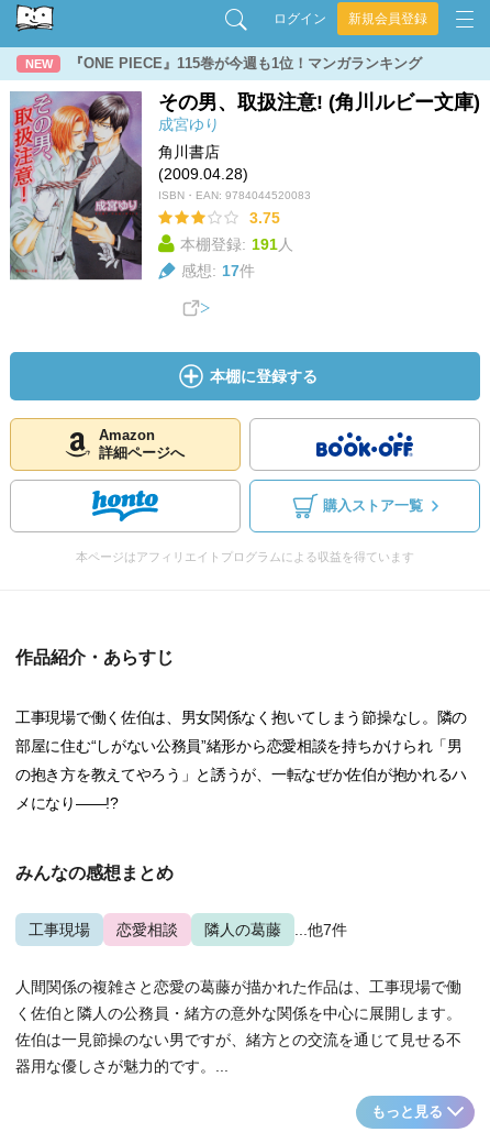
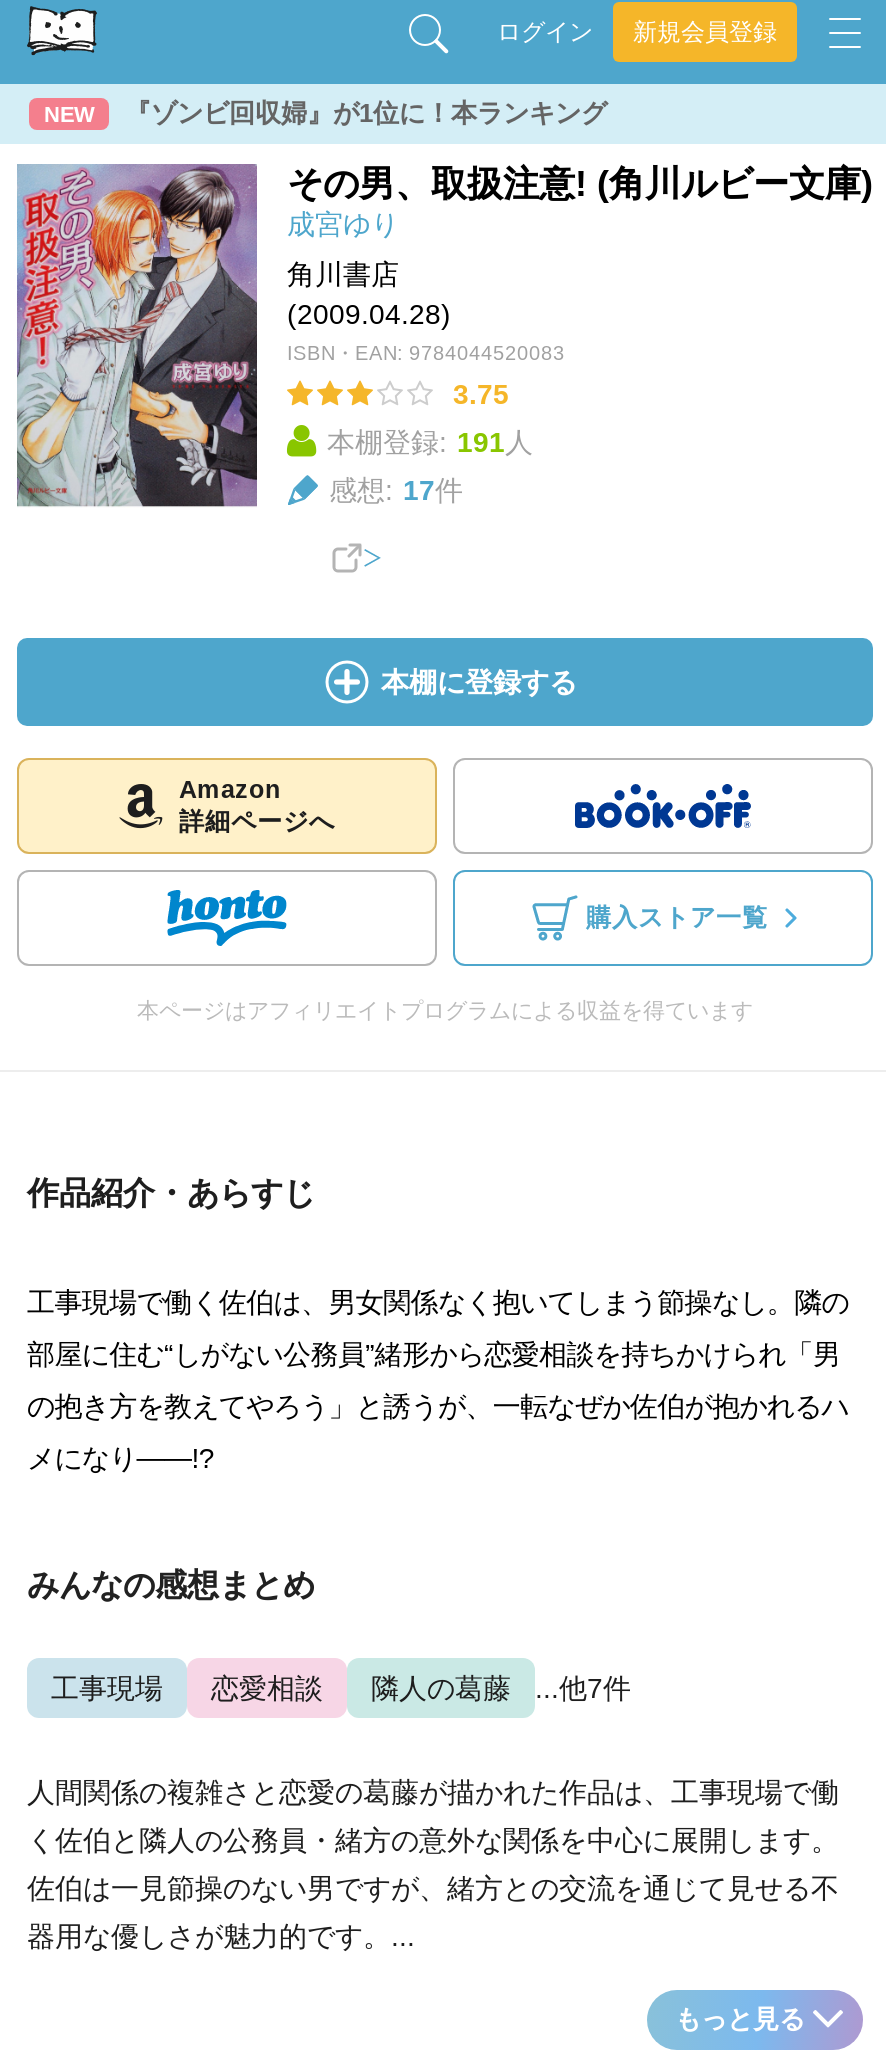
- 『ONE PIECE』115巻が今週も1位！マンガランキング
+ 『ゾンビ回収婦』が1位に！本ランキング
